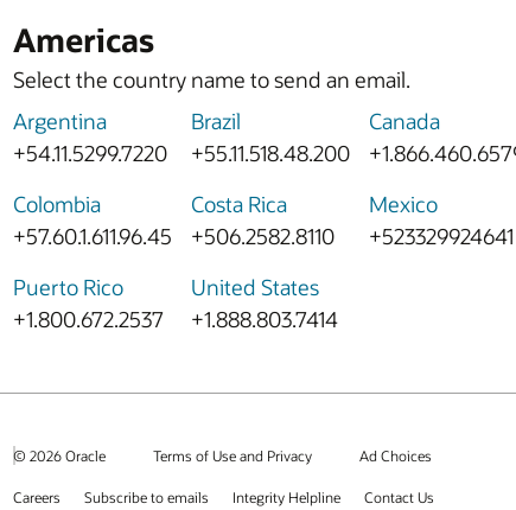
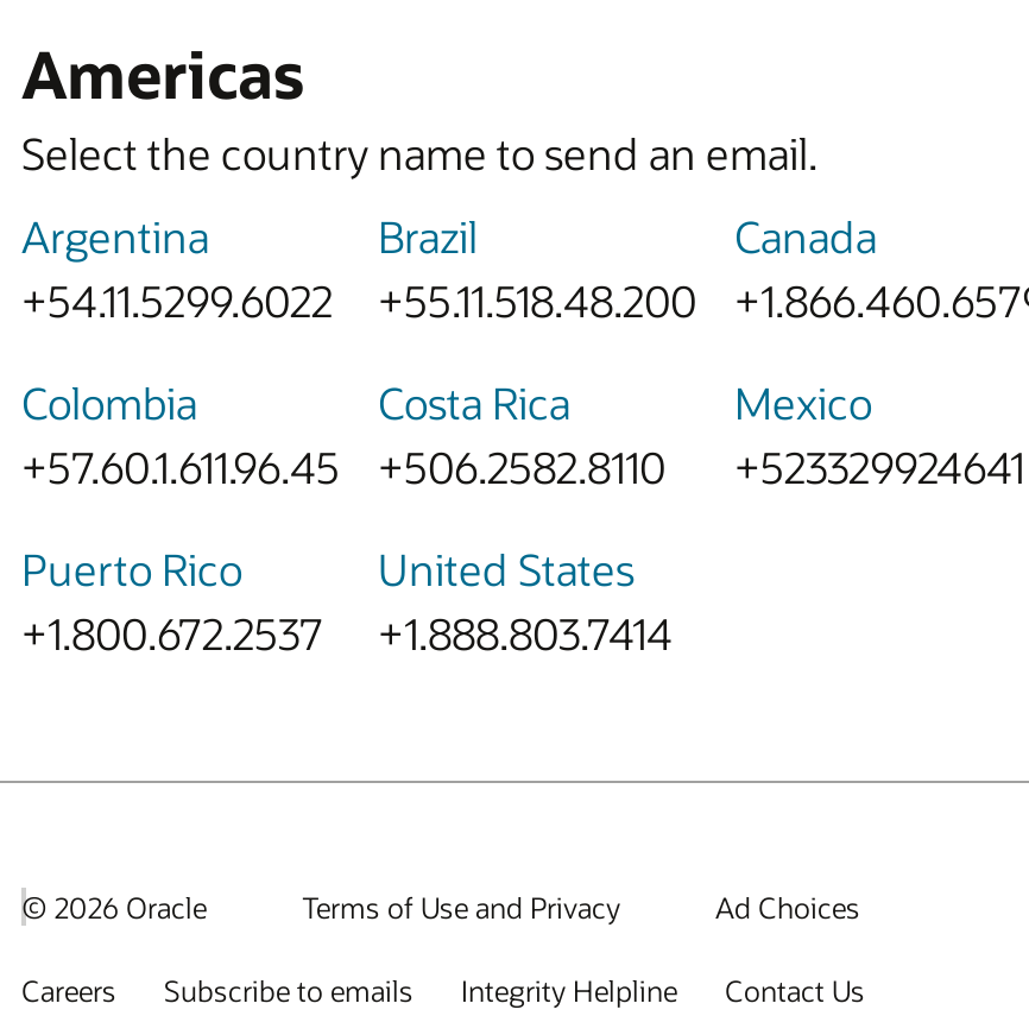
- +54.11.5299.7220
+ +54.11.5299.6022
